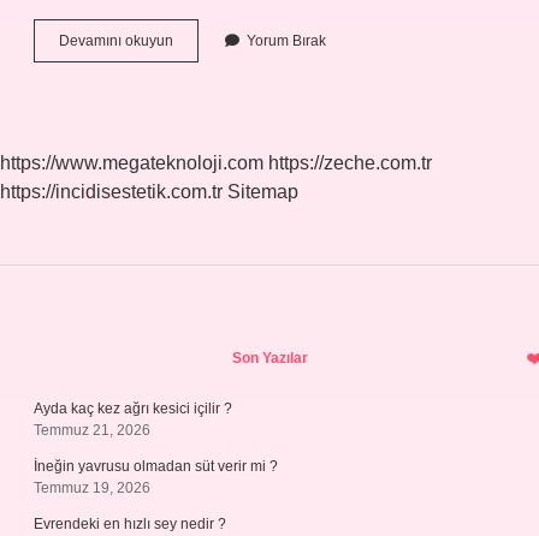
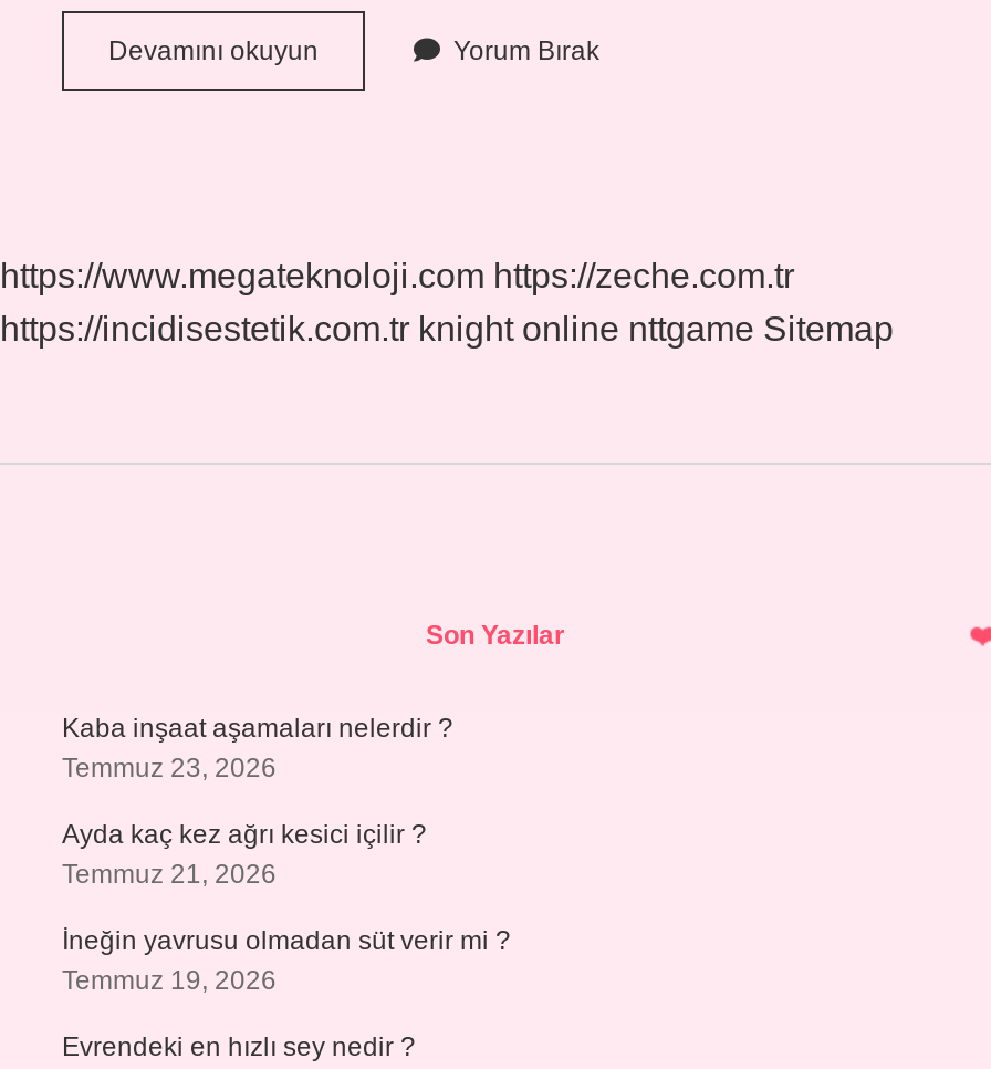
- https://incidisestetik.com.tr Sitemap
+ https://incidisestetik.com.tr knight online nttgame Sitemap

+ Kaba inşaat aşamaları nelerdir ?
+ Temmuz 23, 2026
